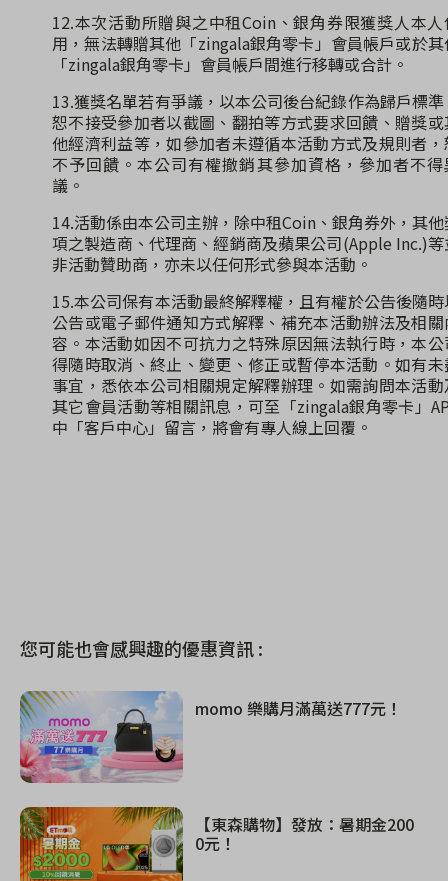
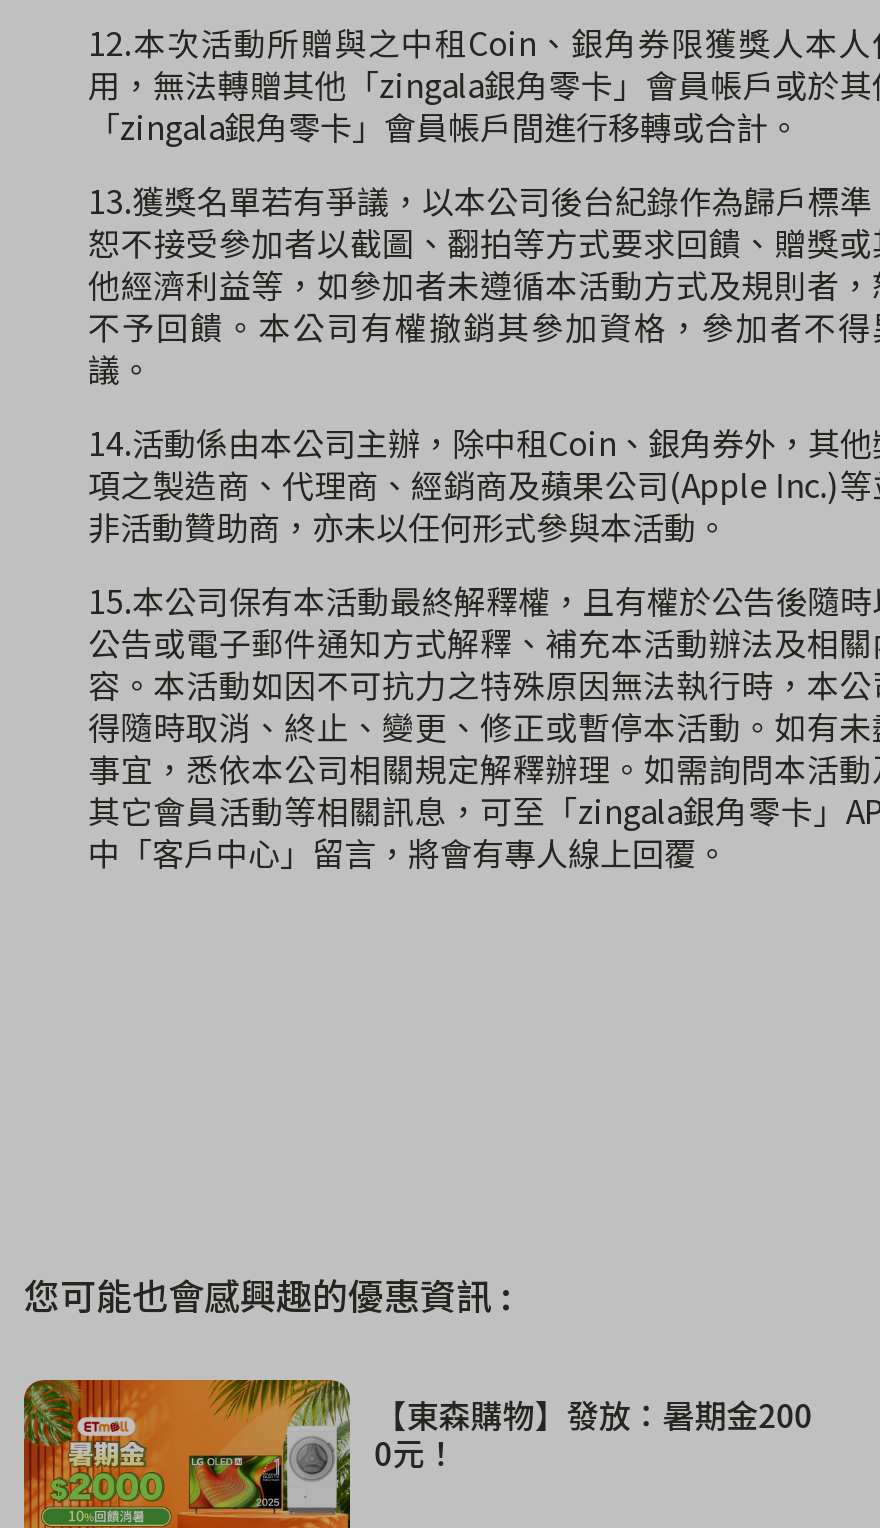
- [image]
- momo 樂購月滿萬送777元！
